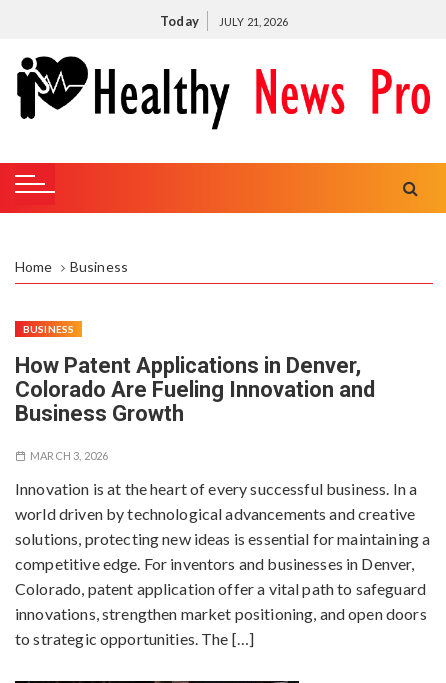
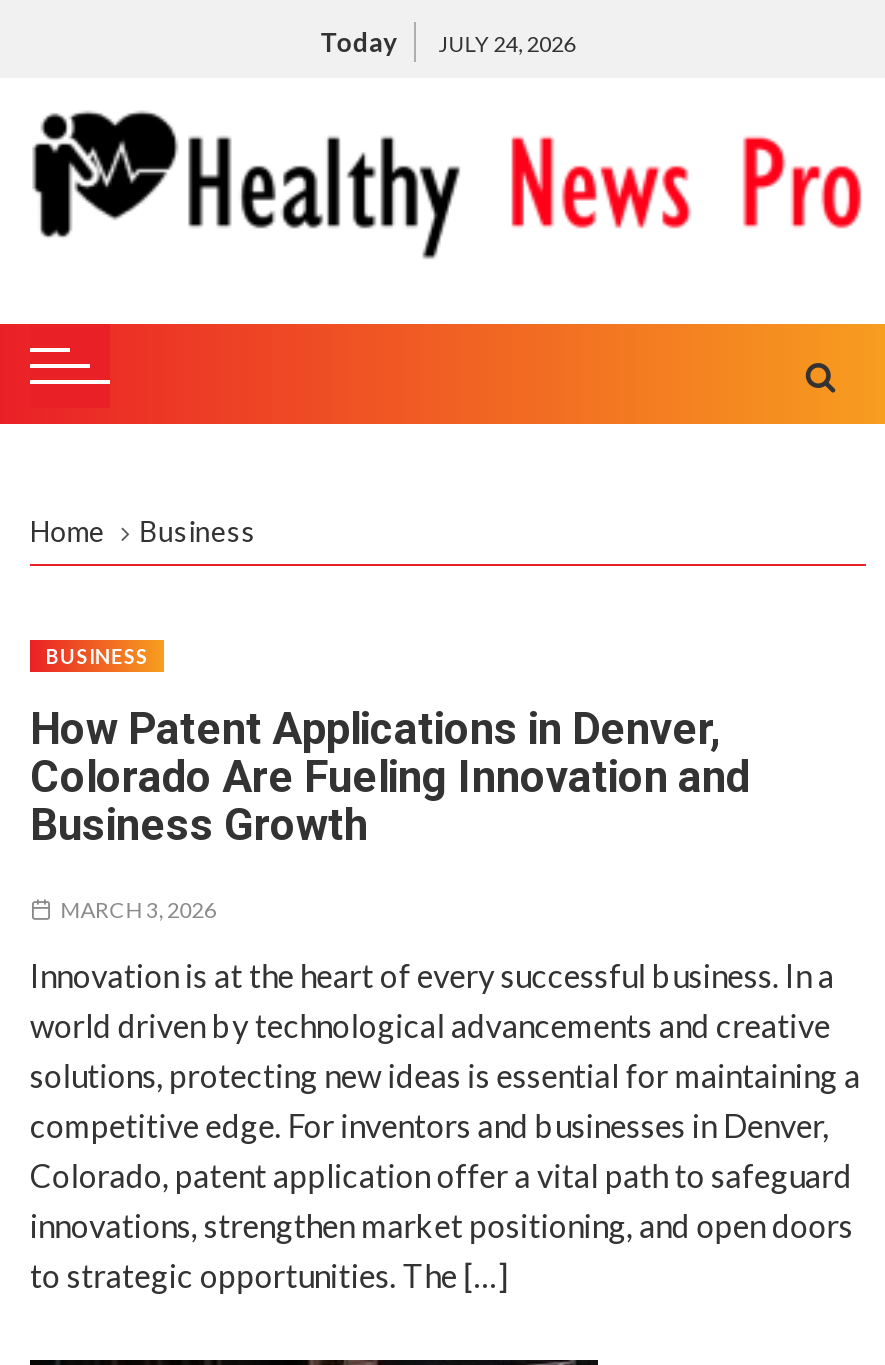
- Today JULY 21, 2026
+ Today JULY 24, 2026
